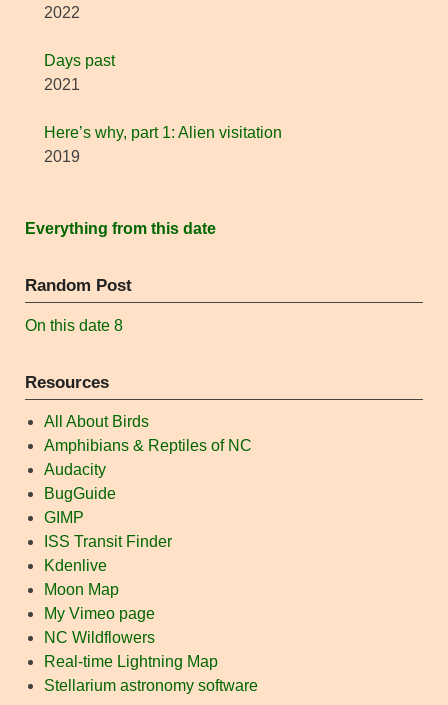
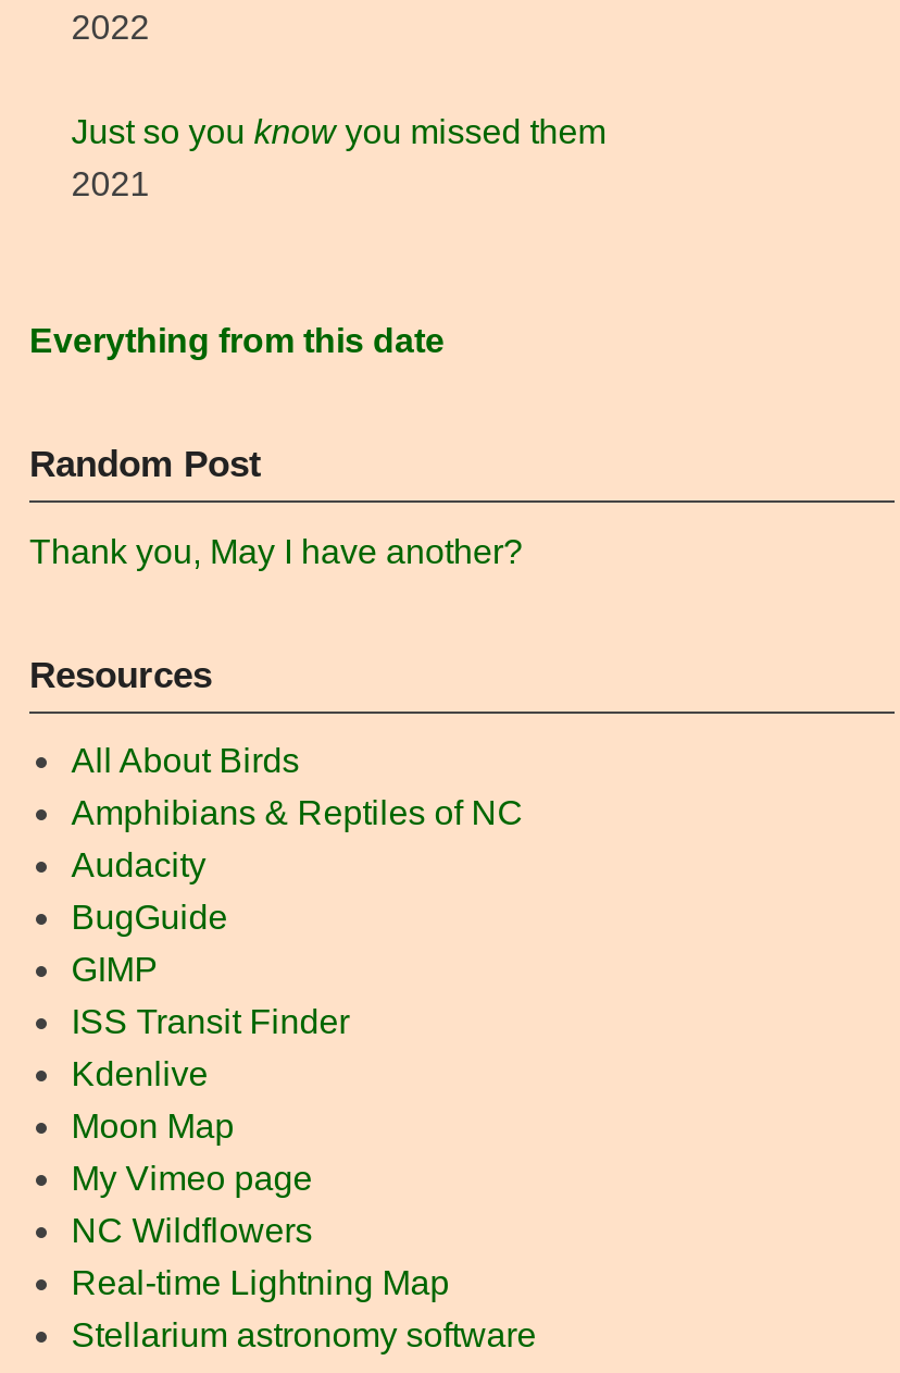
- Days past
+ Just so you know you missed them

- Here’s why, part 1: Alien visitation
- 2019

- On this date 8
+ Thank you, May I have another?
